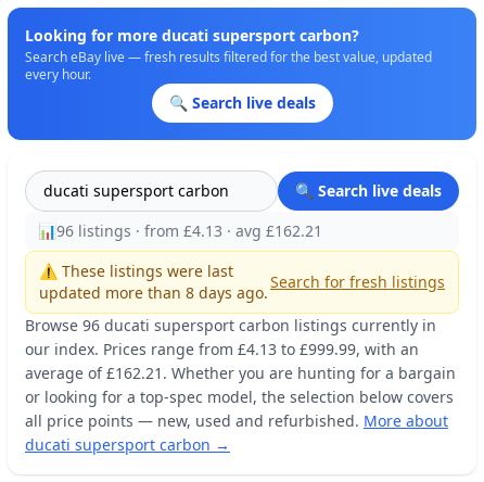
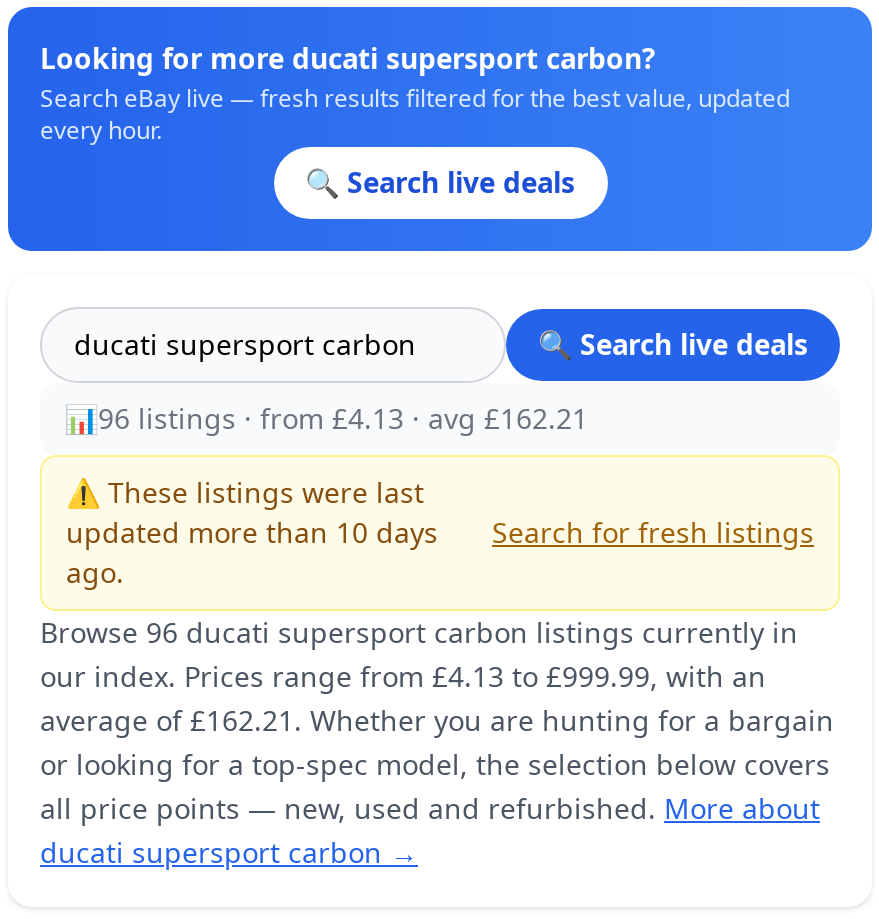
- updated more than 8 days ago.
+ updated more than 10 days
+ ago.
